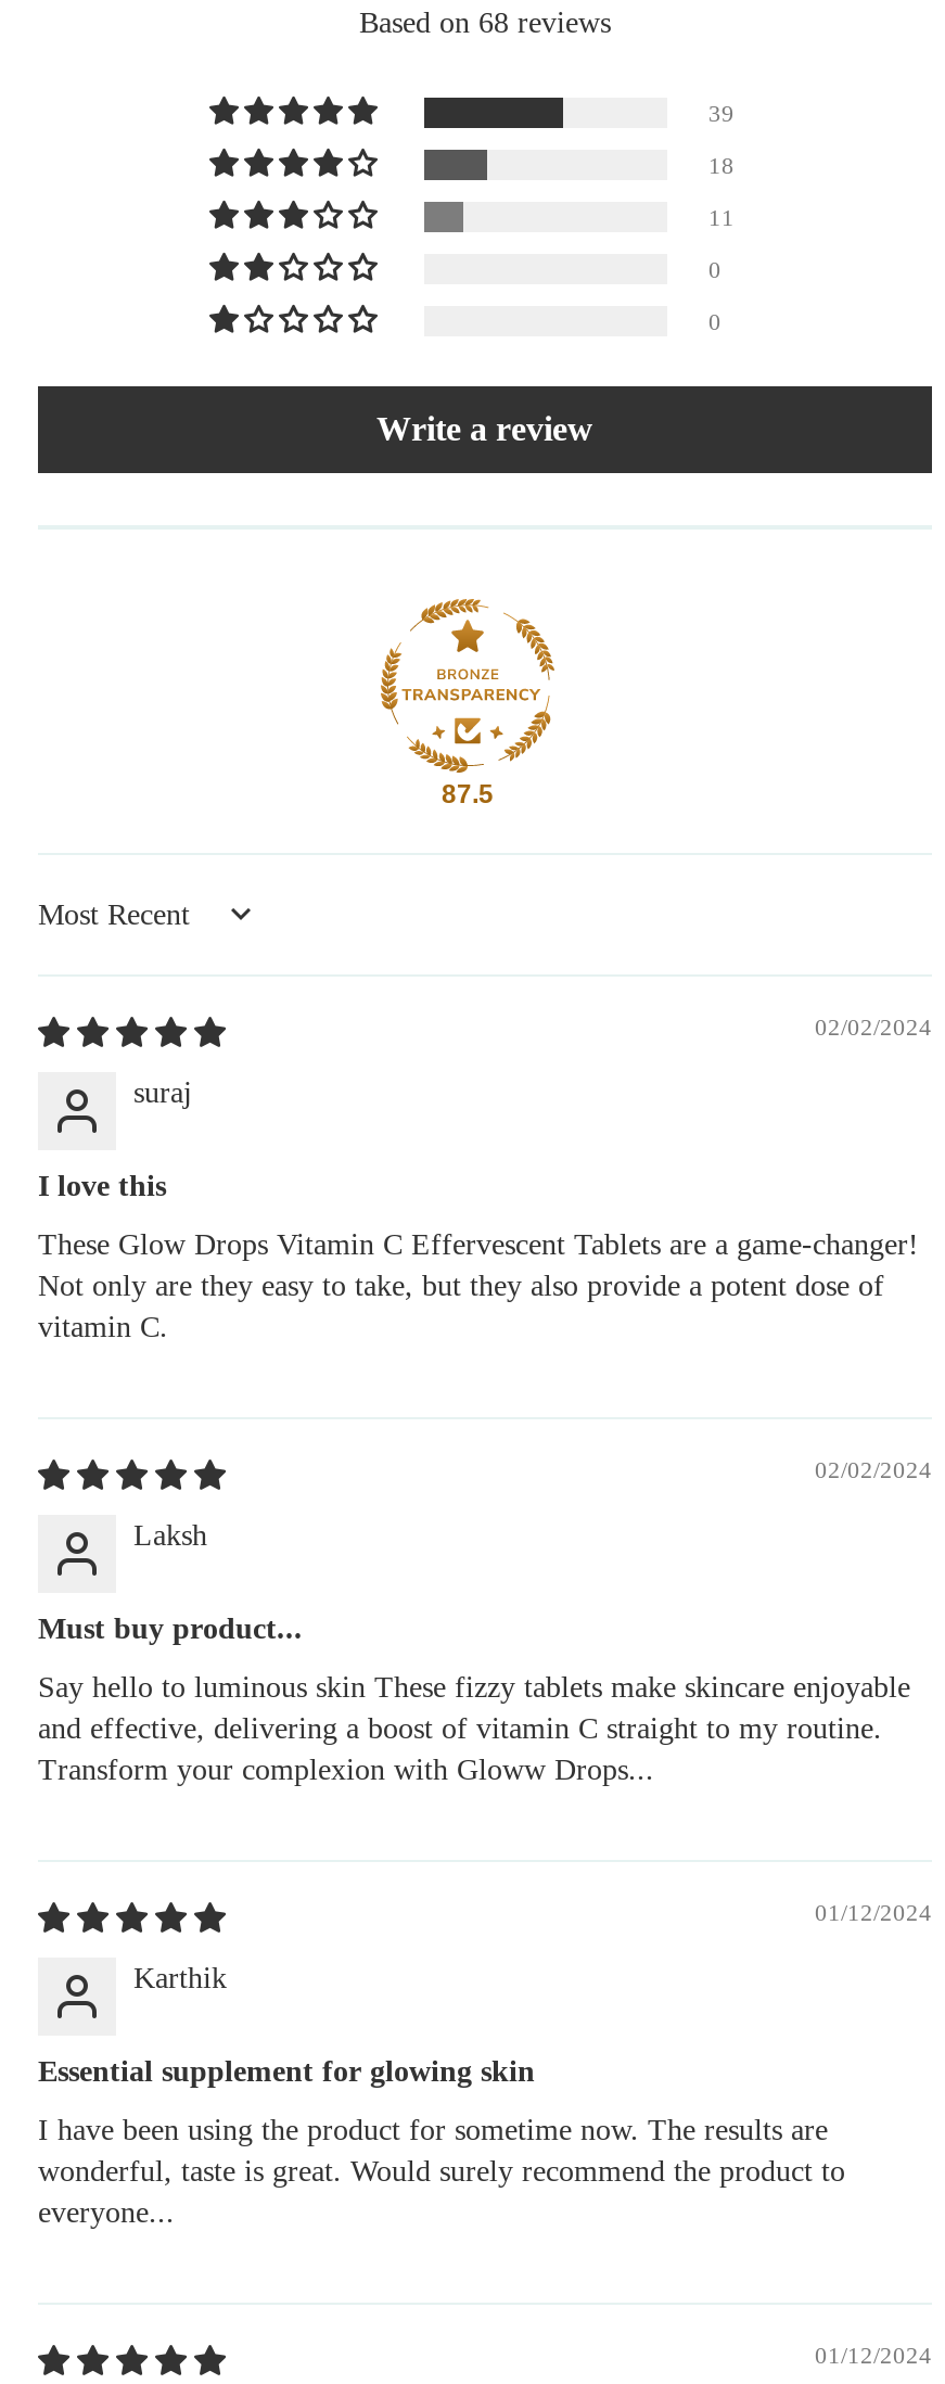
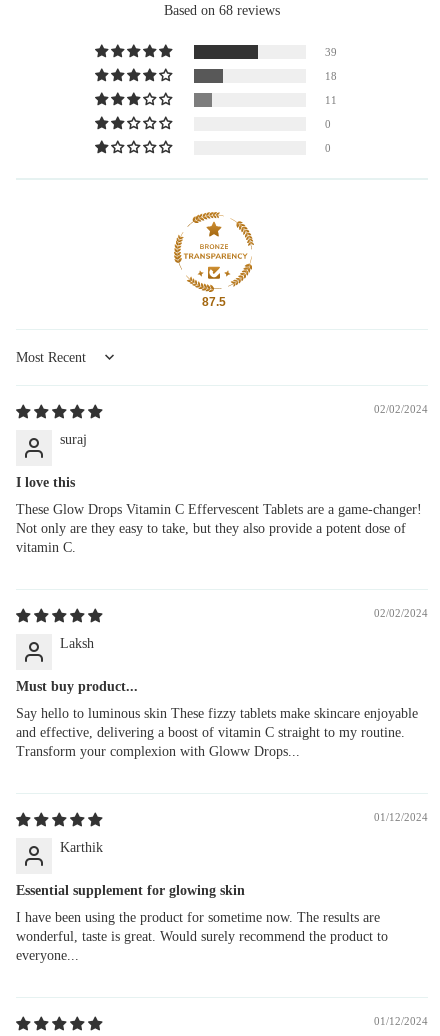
- Write a review
